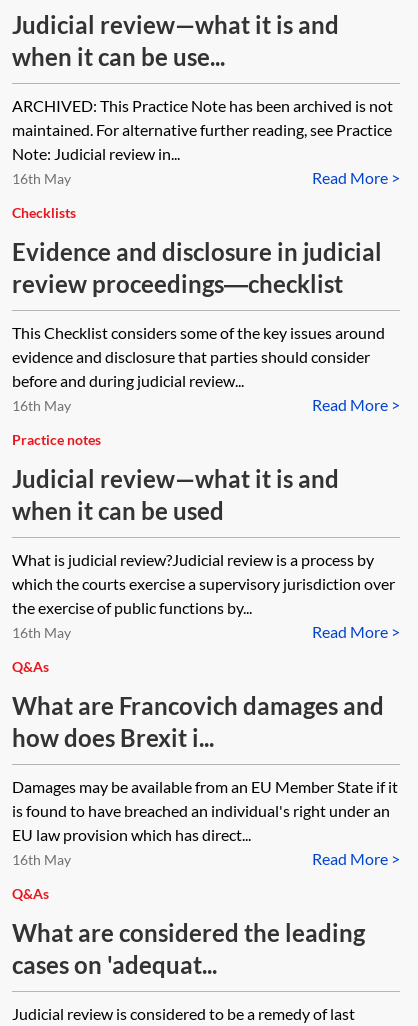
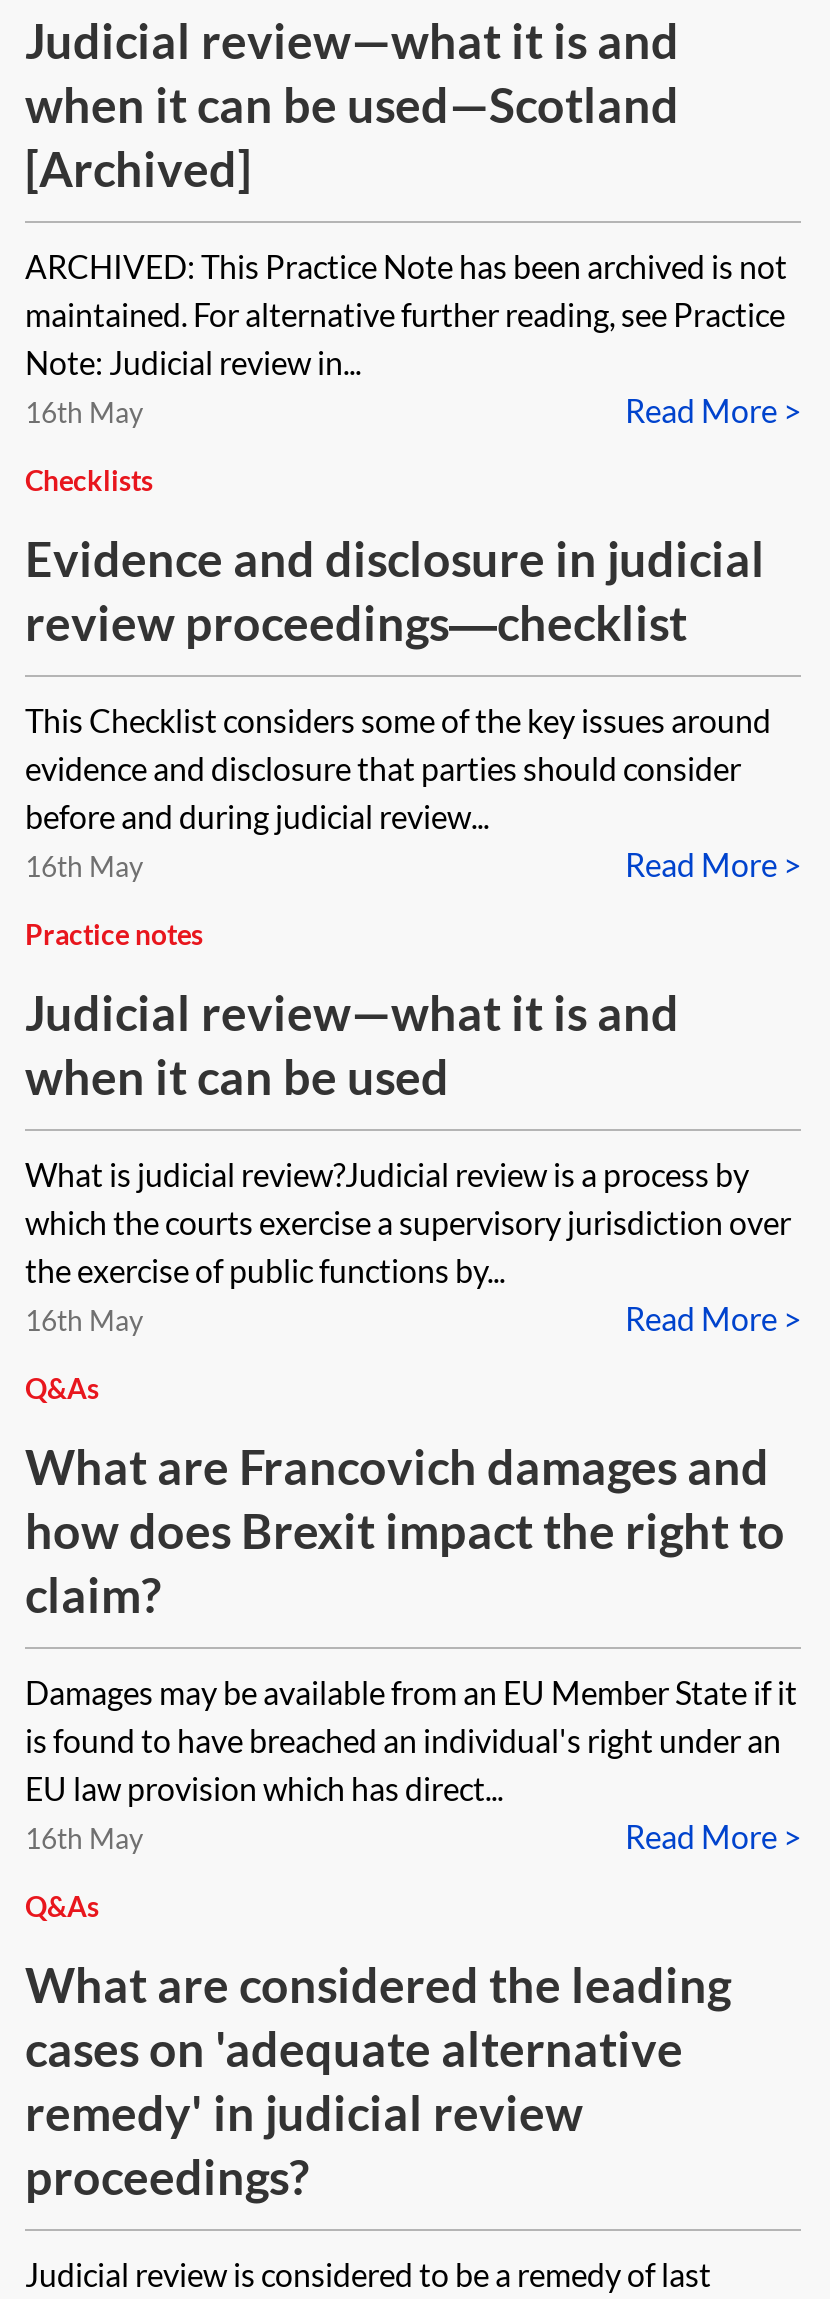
- when it can be use...
+ when it can be used—Scotland
+ [Archived]

- how does Brexit i...
+ how does Brexit impact the right to
+ claim?

- cases on 'adequat...
+ cases on 'adequate alternative
+ remedy' in judicial review
+ proceedings?
